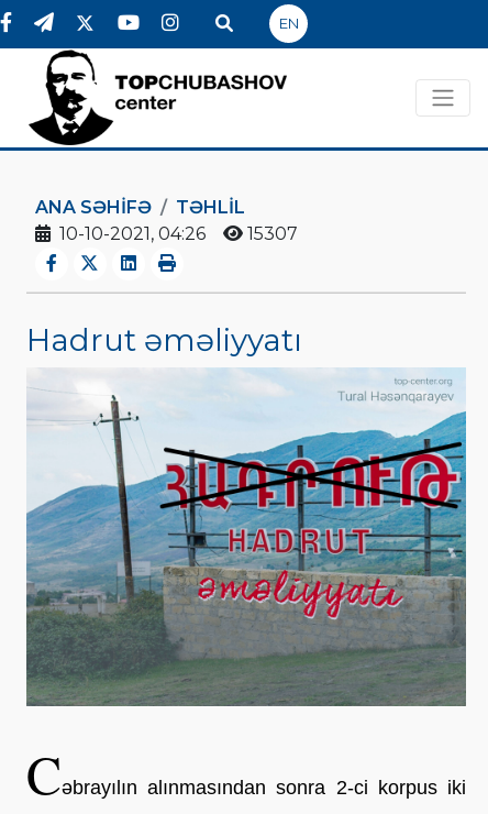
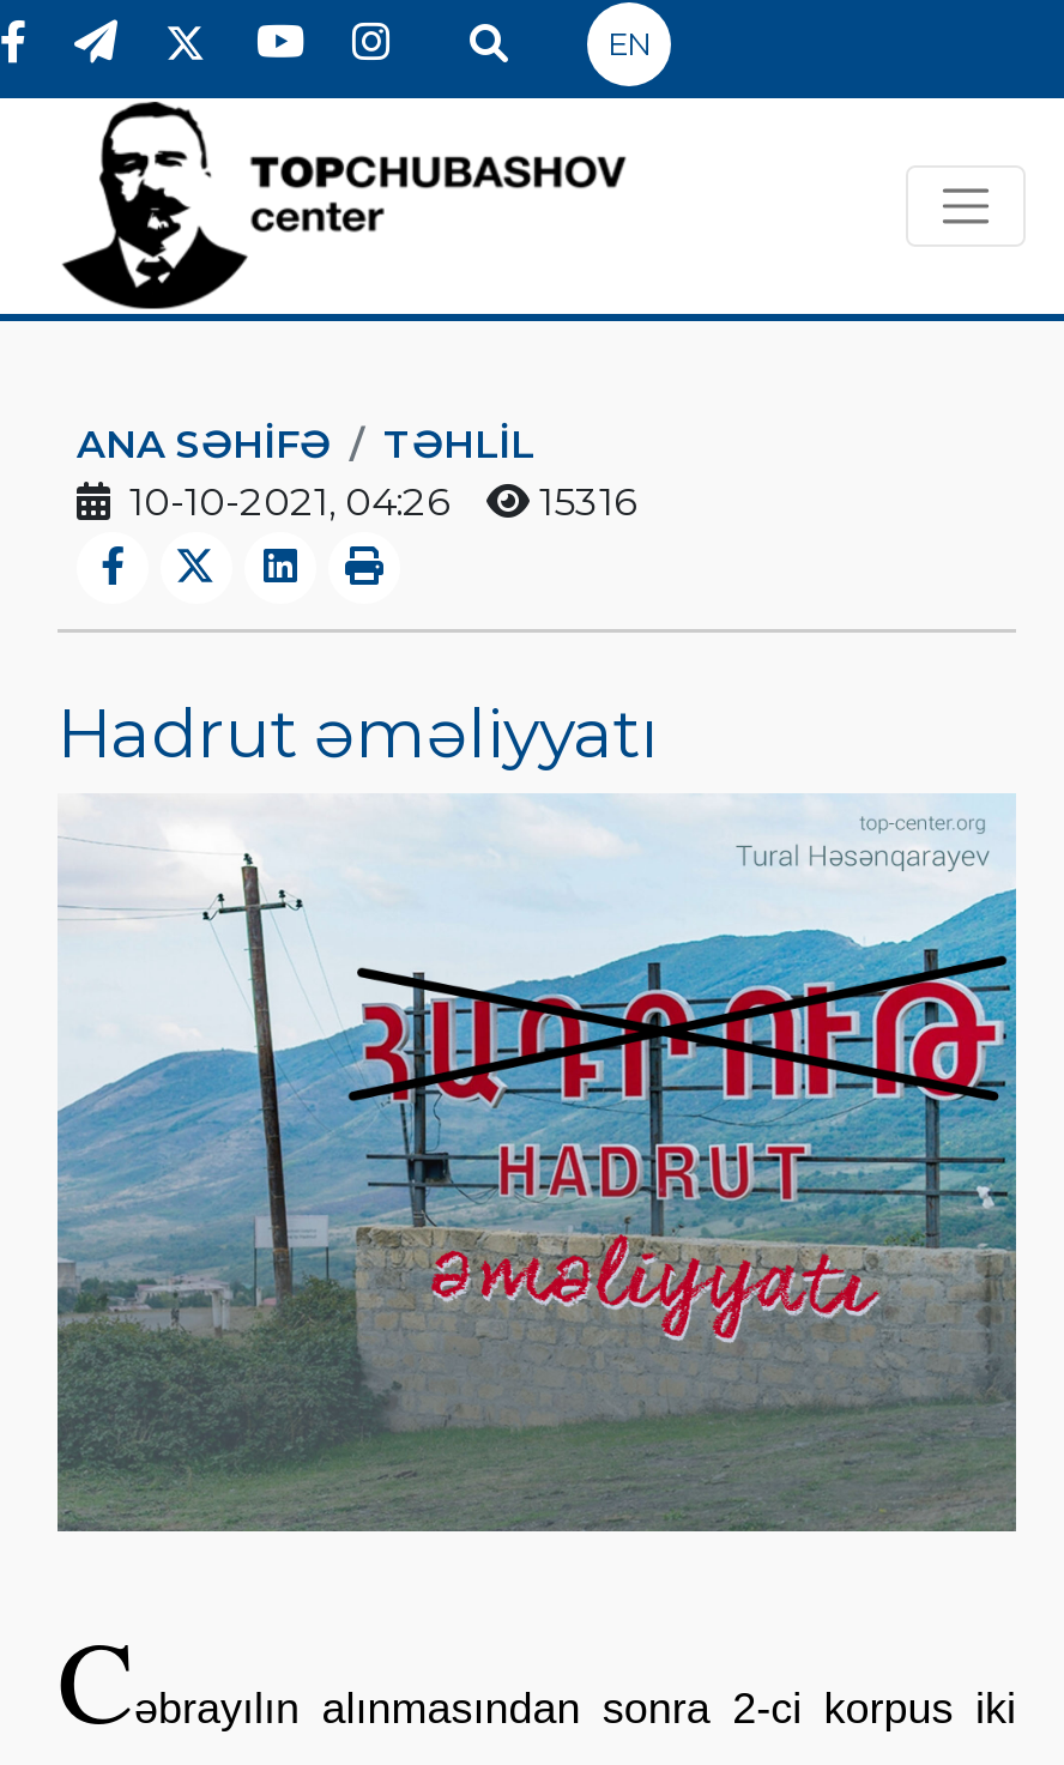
- 10-10-2021, 04:26 15307
+ 10-10-2021, 04:26 15316
